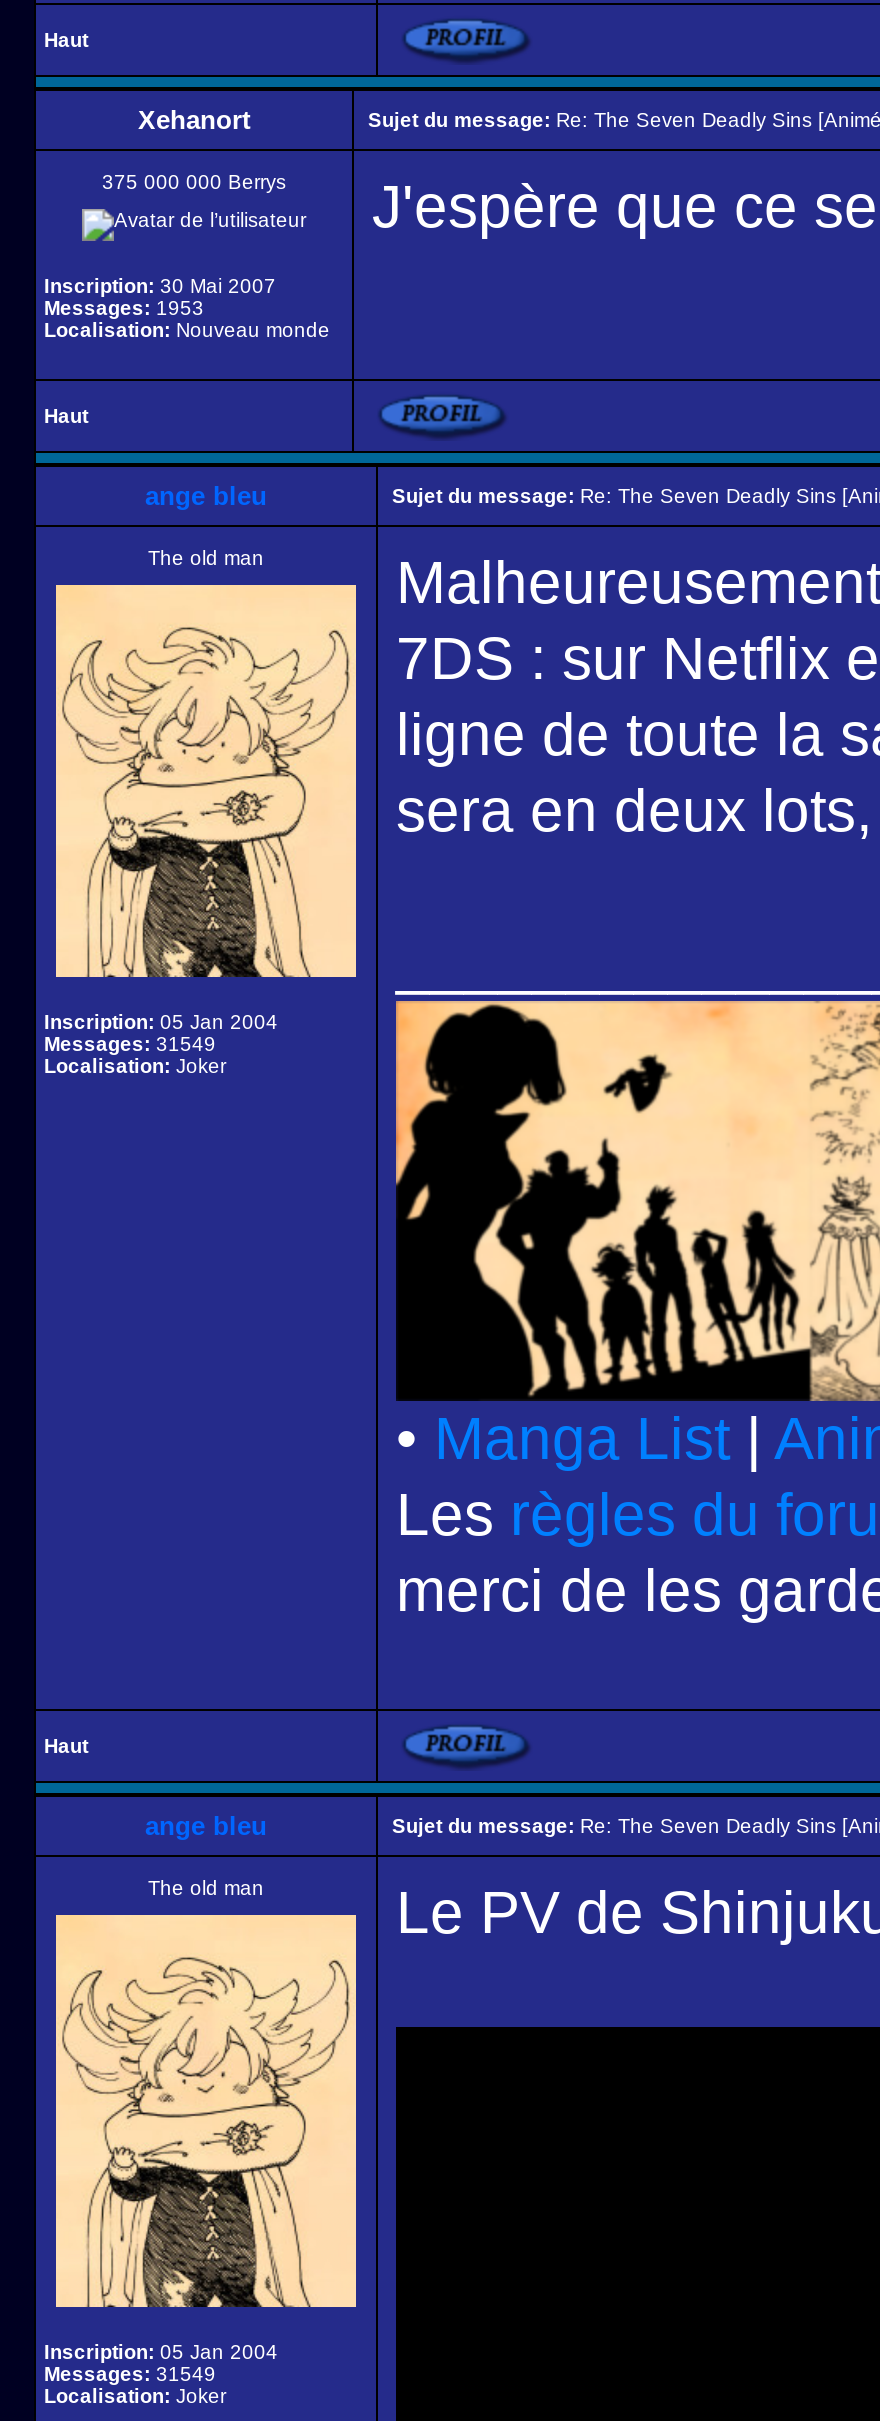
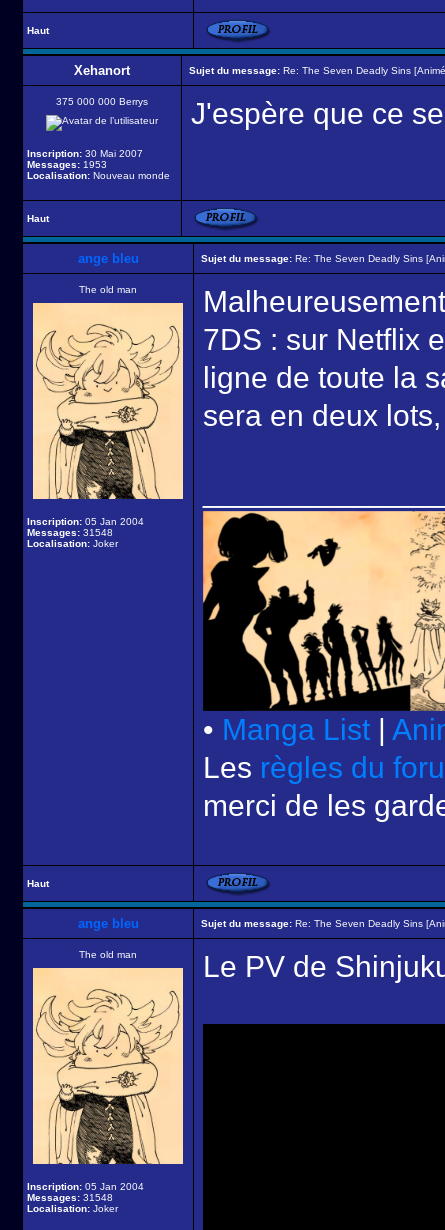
- Messages: 31549
+ Messages: 31548

- Messages: 31549
+ Messages: 31548
